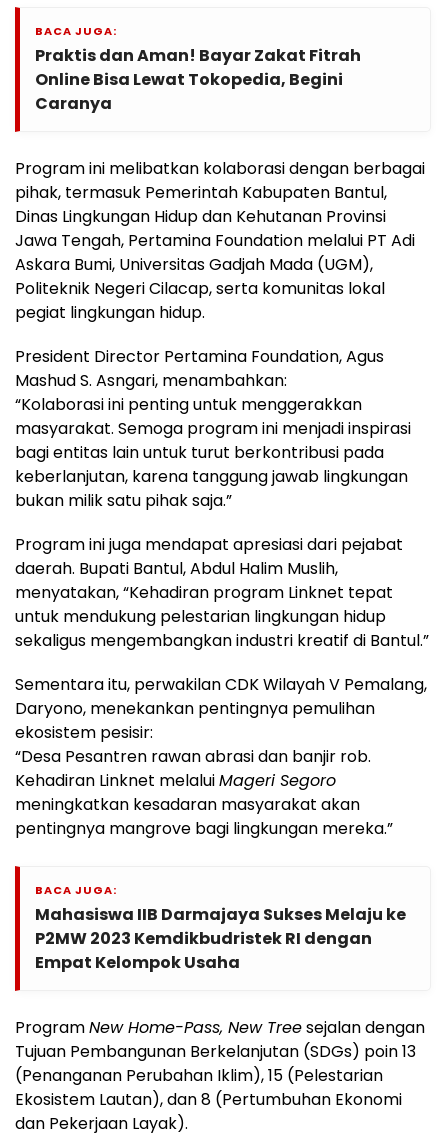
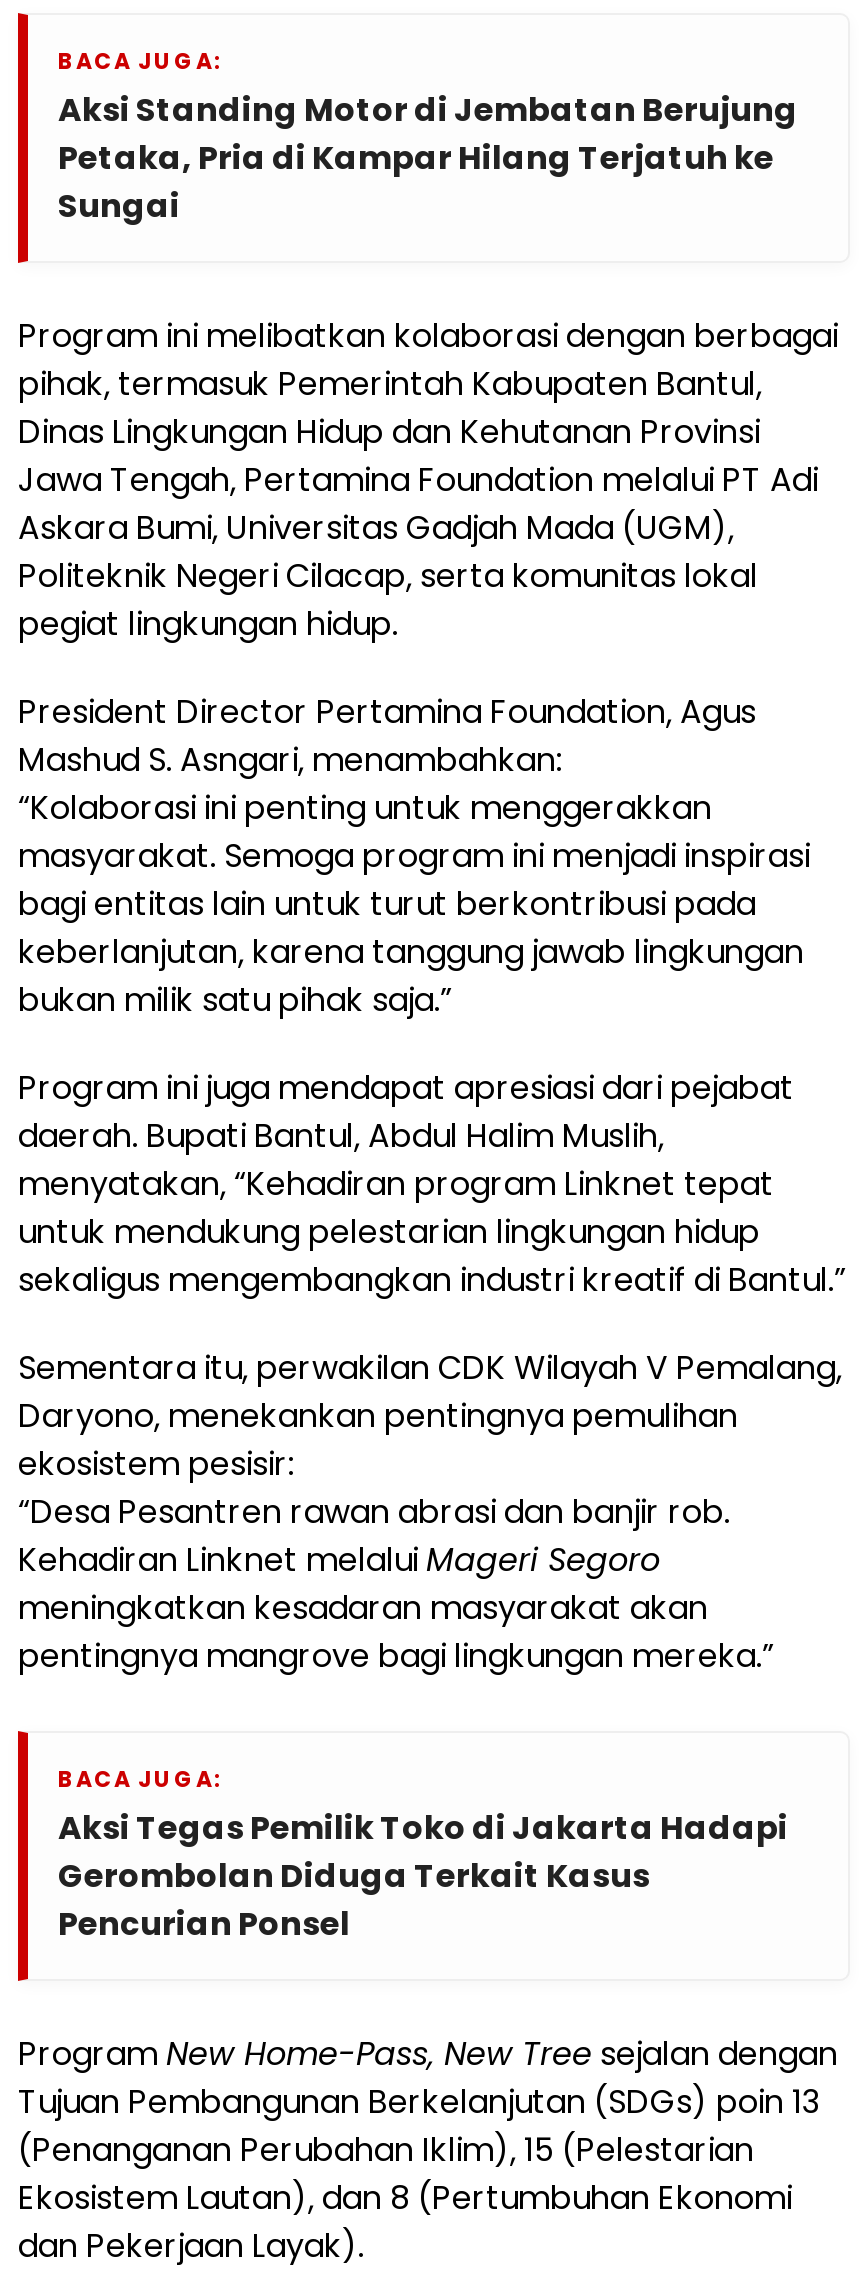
- Praktis dan Aman! Bayar Zakat Fitrah
- Online Bisa Lewat Tokopedia, Begini
- Caranya
+ Aksi Standing Motor di Jembatan Berujung
+ Petaka, Pria di Kampar Hilang Terjatuh ke
+ Sungai

- Mahasiswa IIB Darmajaya Sukses Melaju ke
- P2MW 2023 Kemdikbudristek RI dengan
- Empat Kelompok Usaha
+ Aksi Tegas Pemilik Toko di Jakarta Hadapi
+ Gerombolan Diduga Terkait Kasus
+ Pencurian Ponsel
